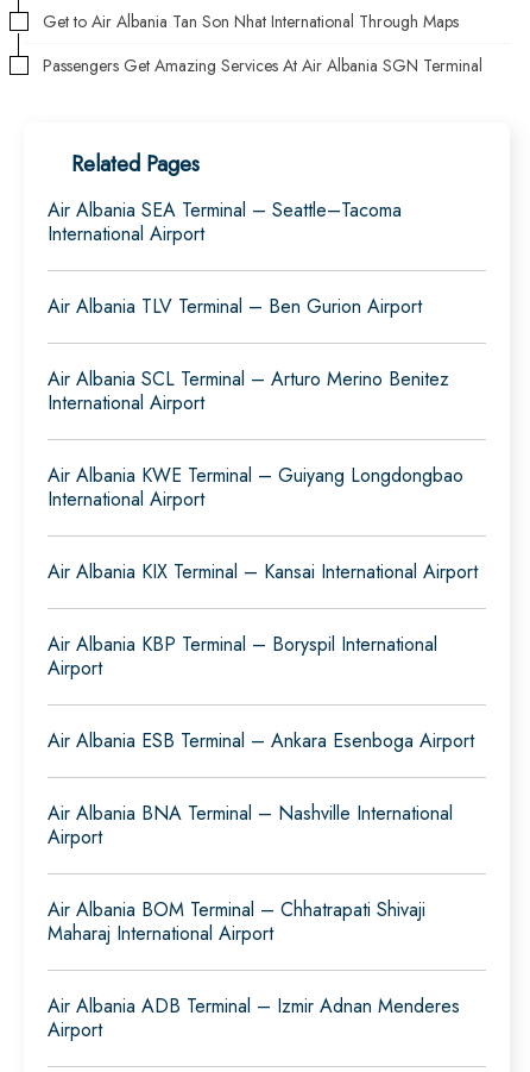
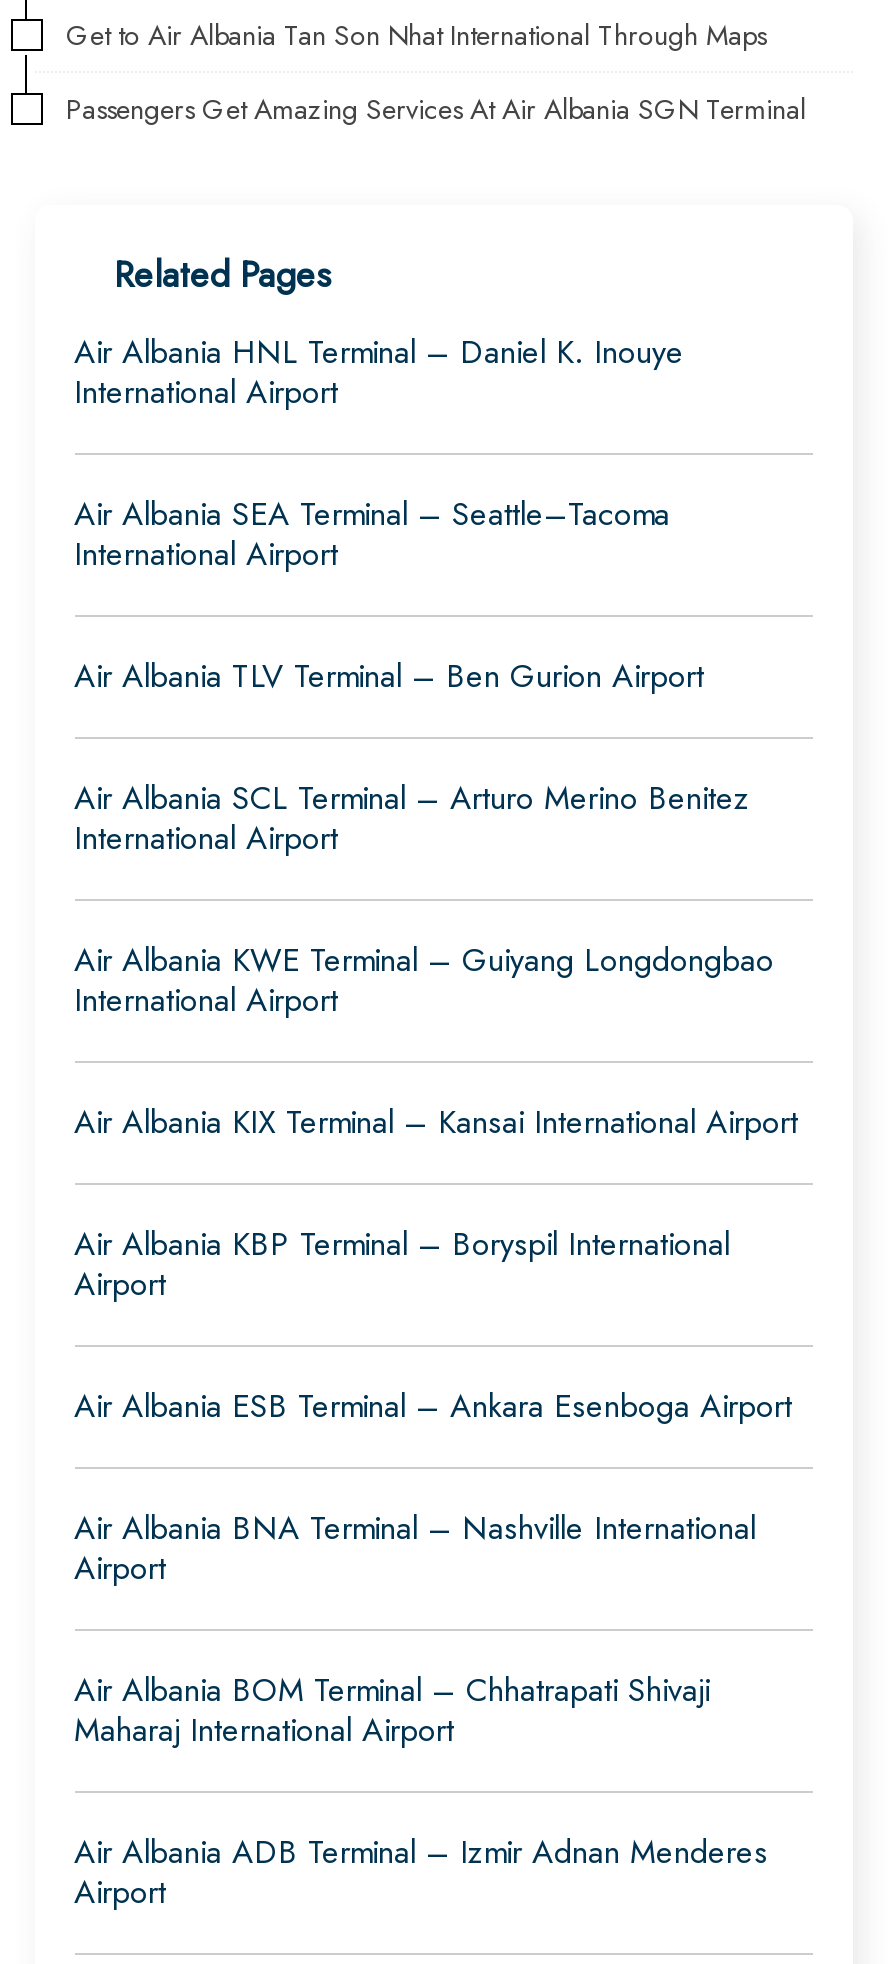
+ Air Albania HNL Terminal – Daniel K. Inouye
+ International Airport
